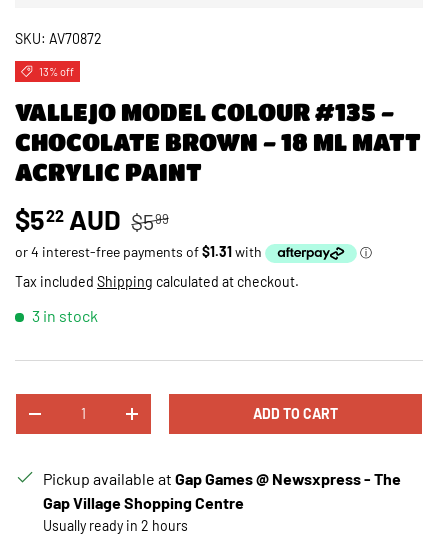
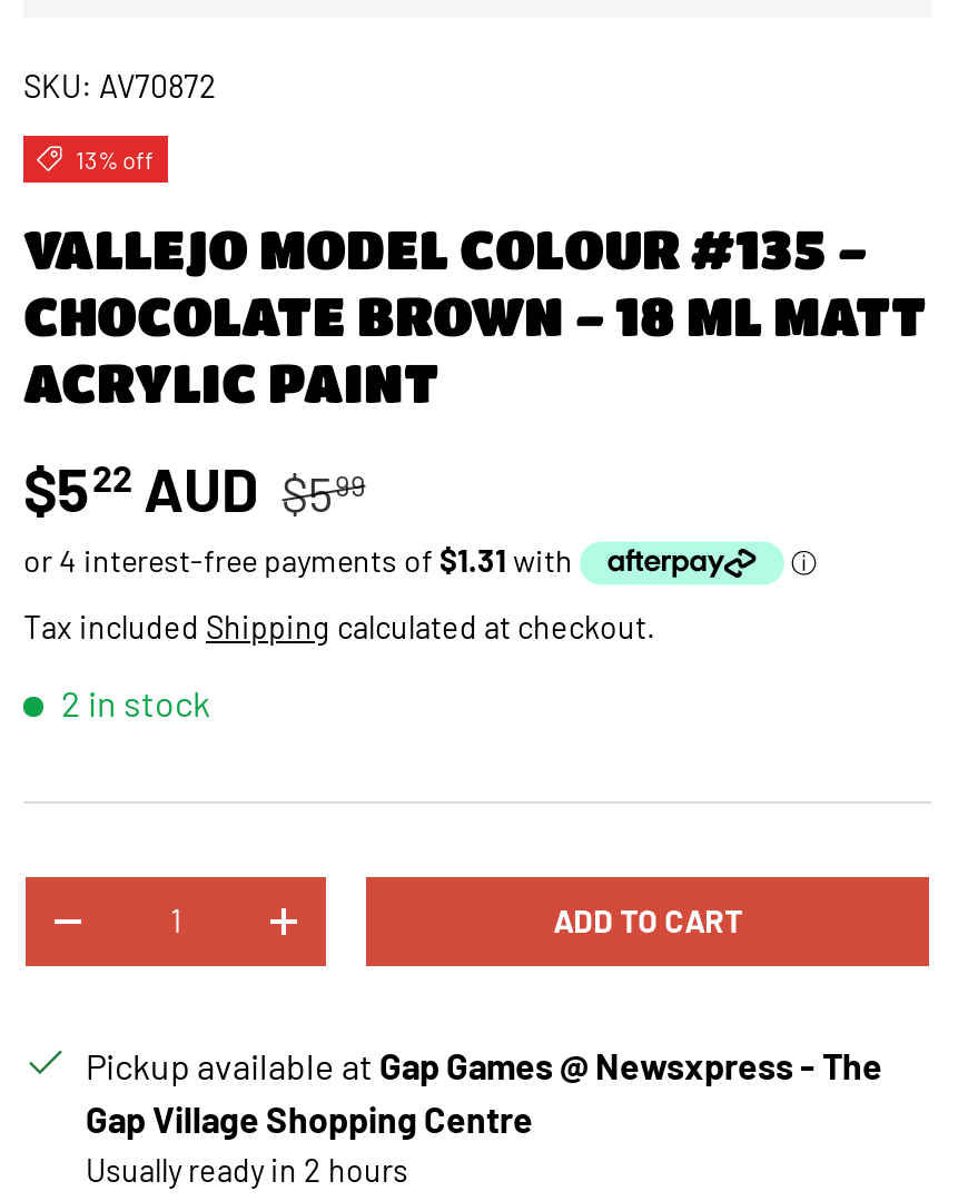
- 3 in stock
+ 2 in stock
